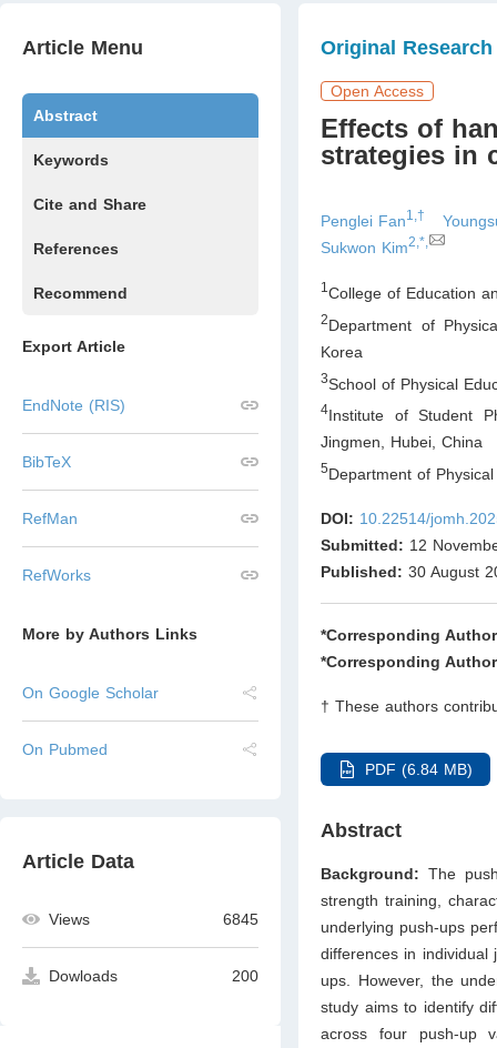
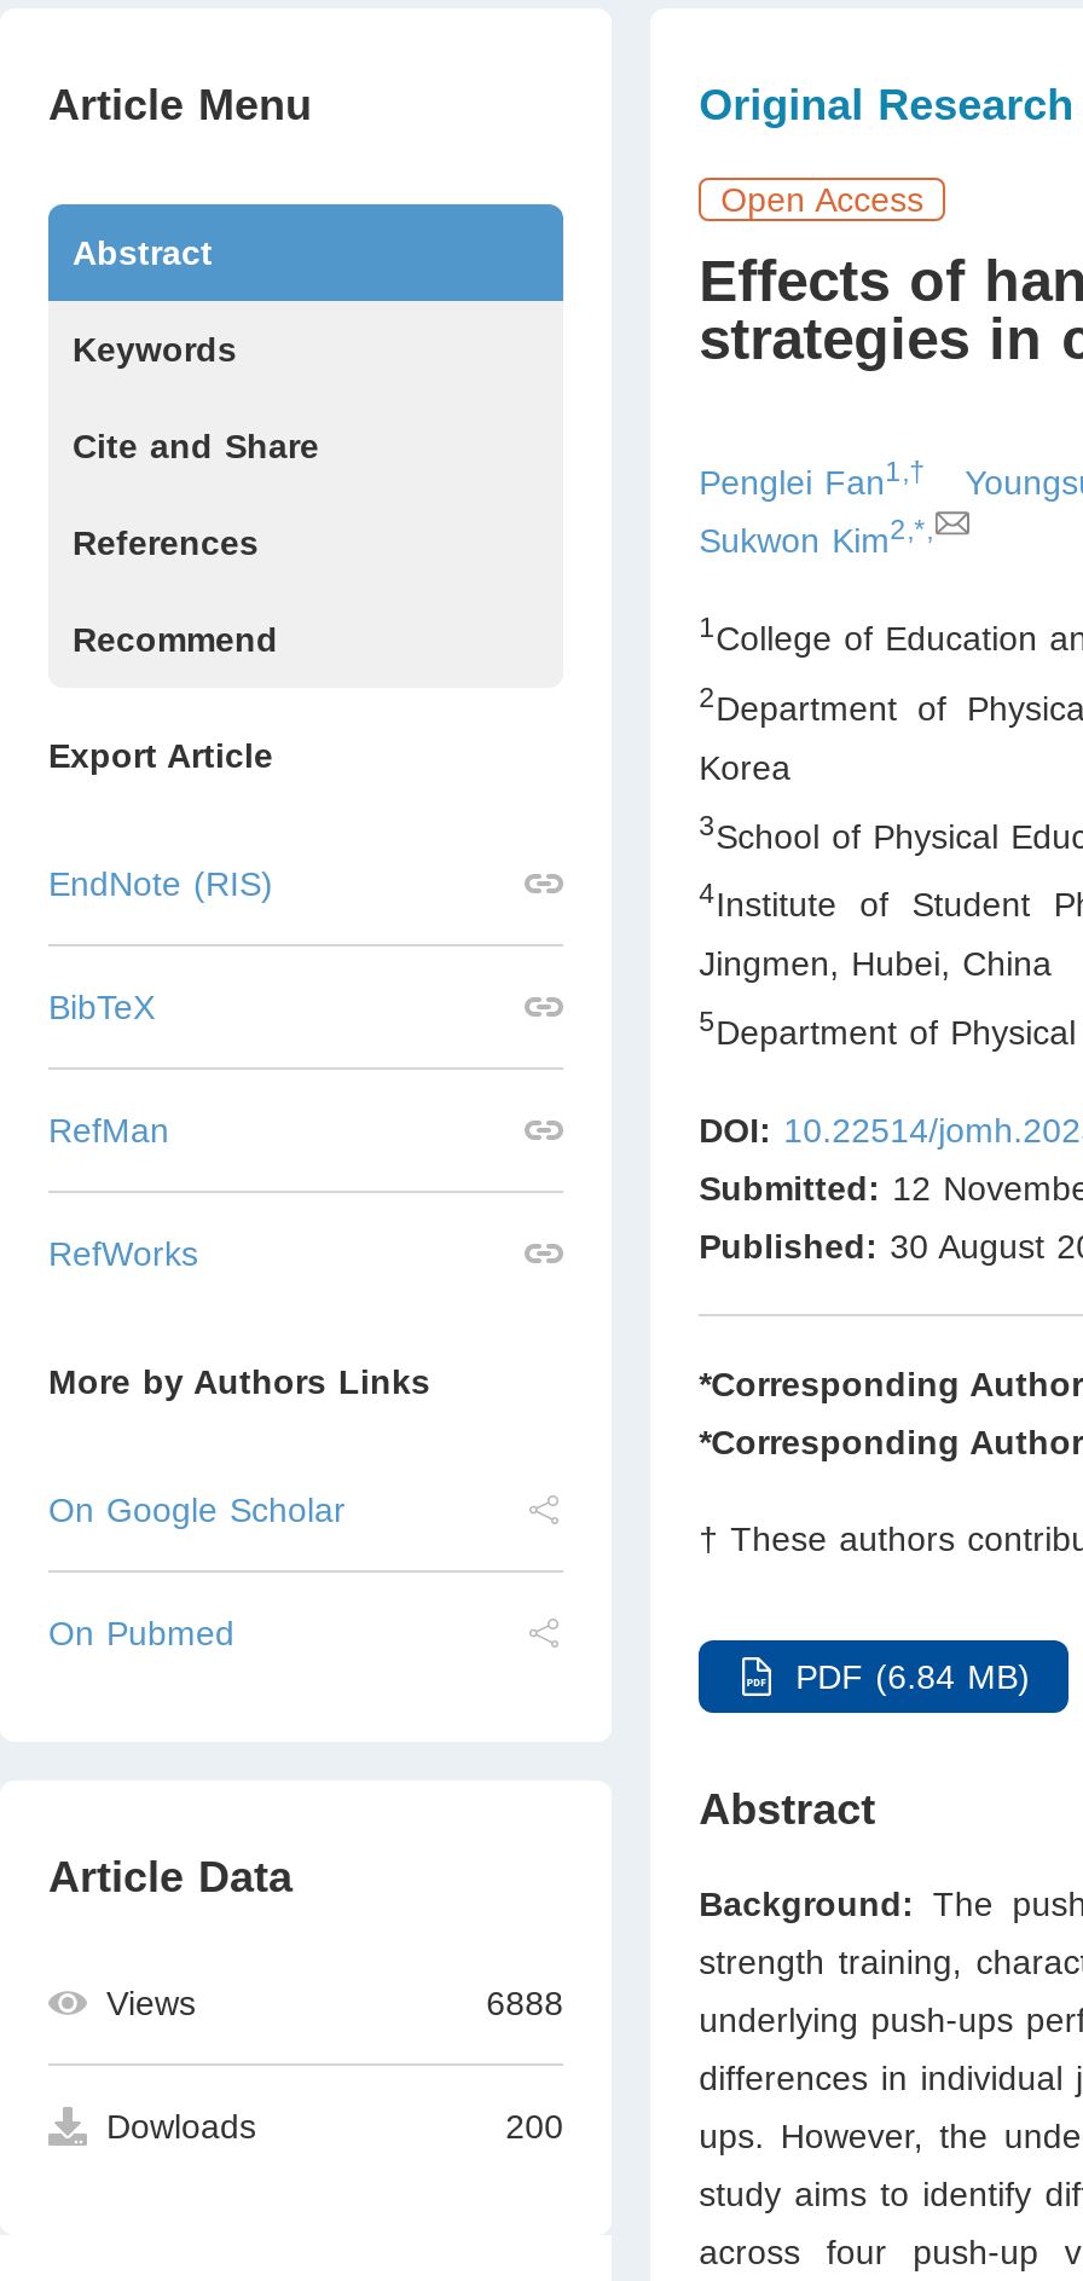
- 6845
+ 6888
